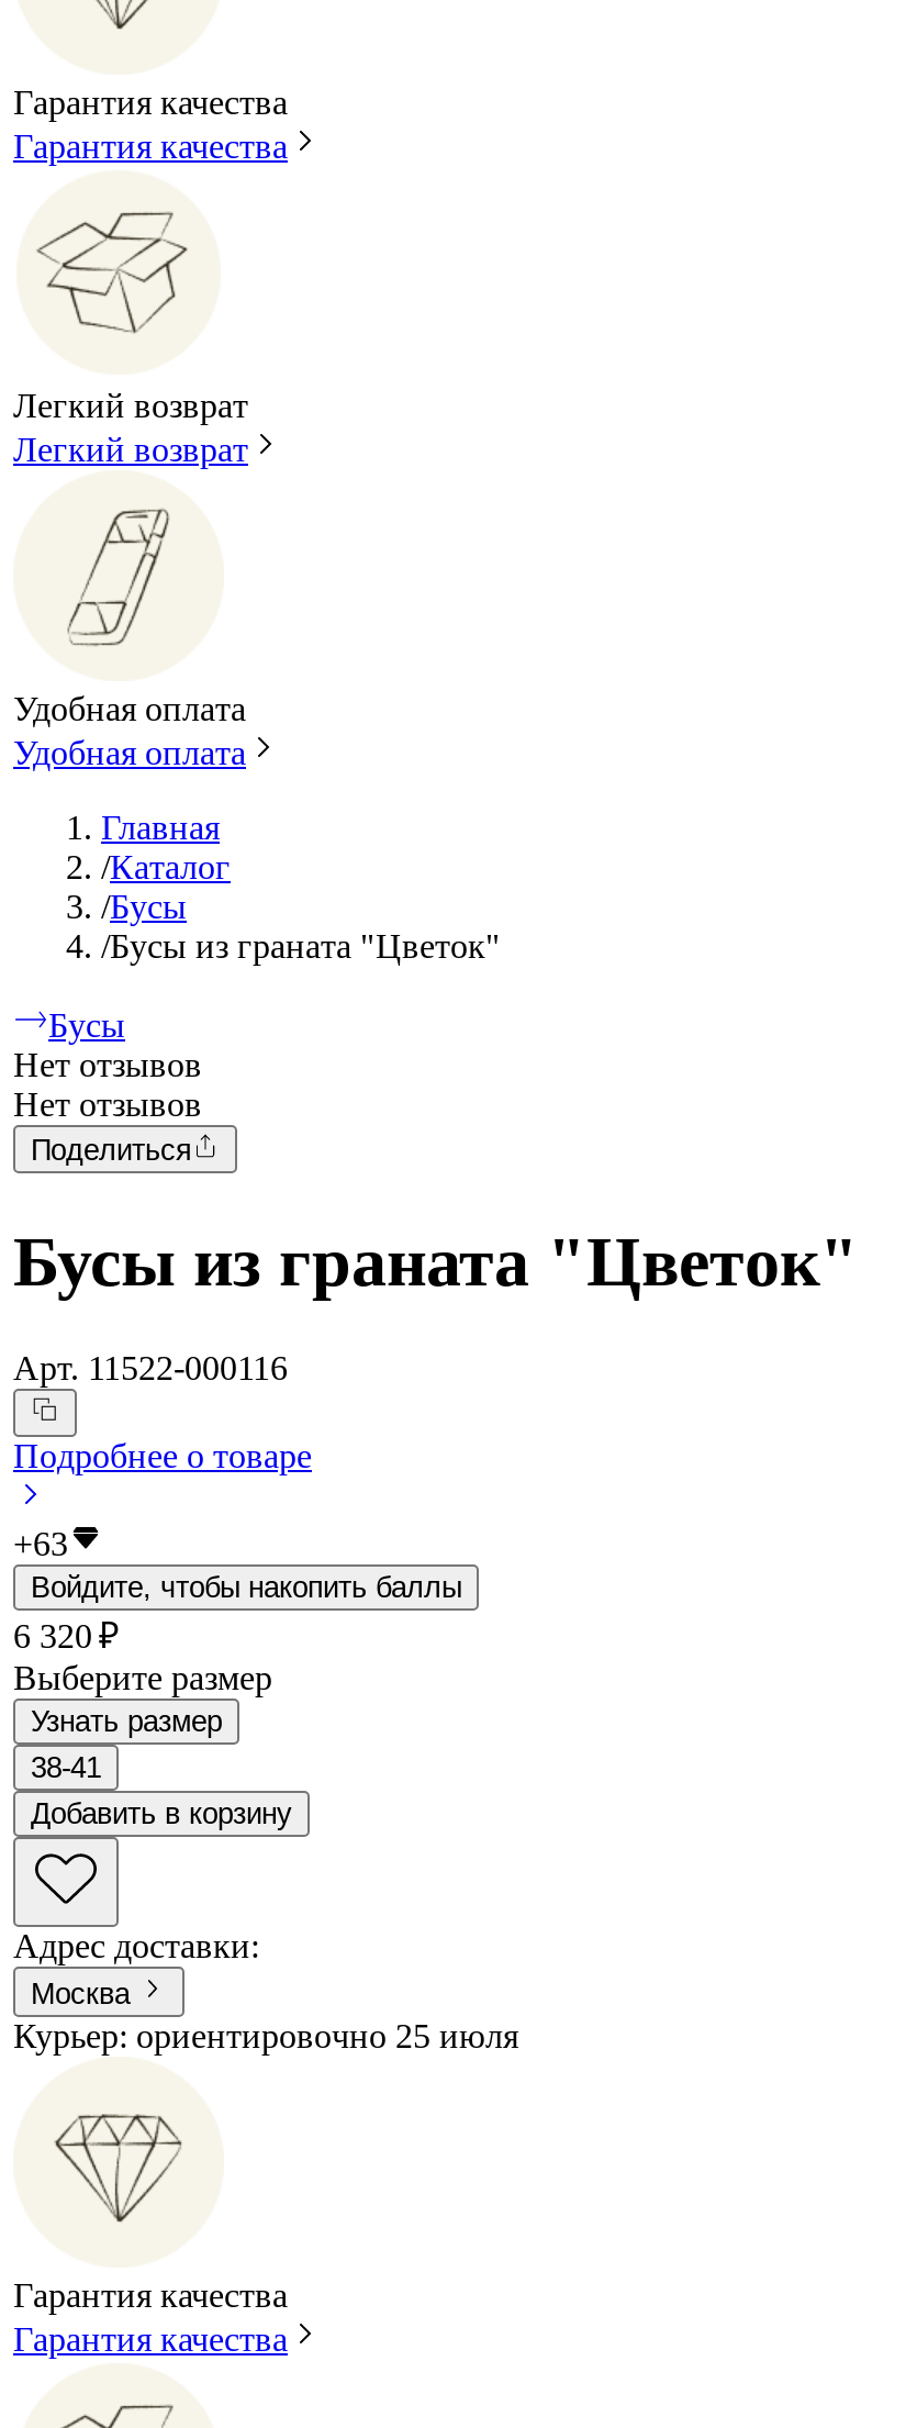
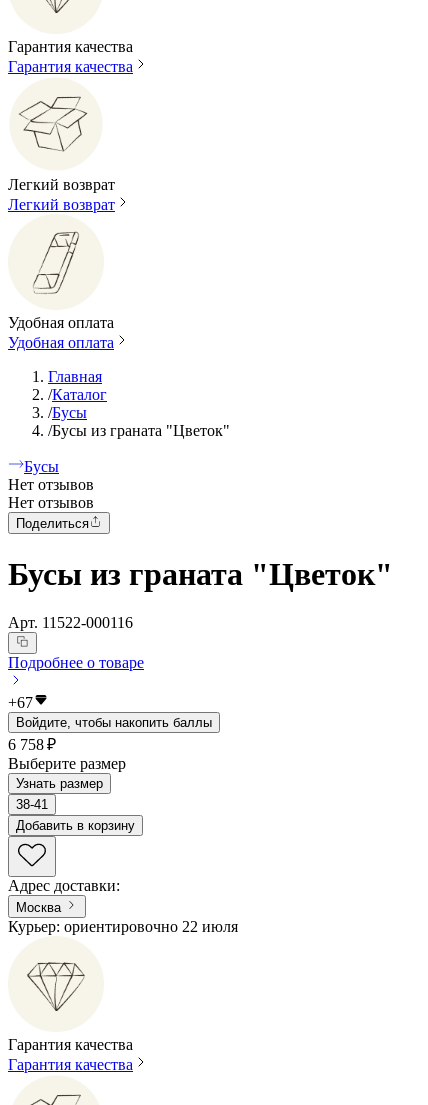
- +63
+ +67

- 6 320 ₽
+ 6 758 ₽

- Курьер: ориентировочно 25 июля
+ Курьер: ориентировочно 22 июля
